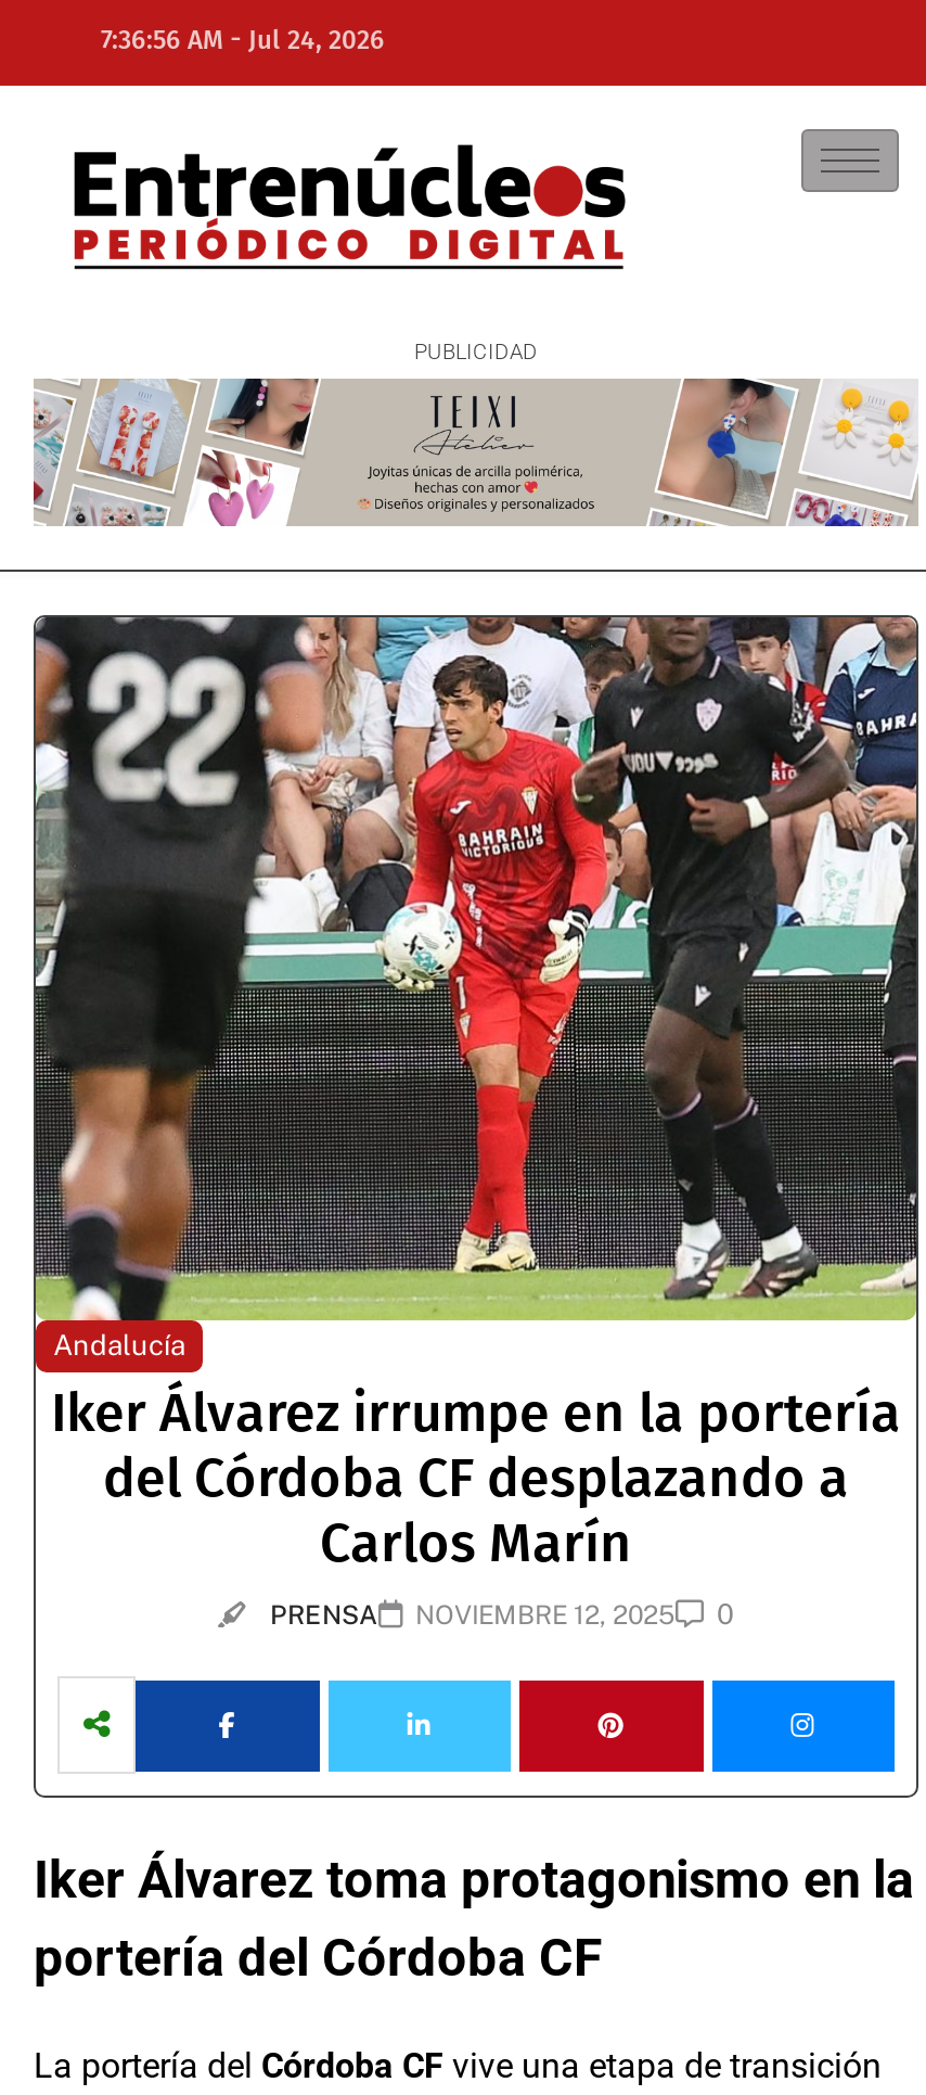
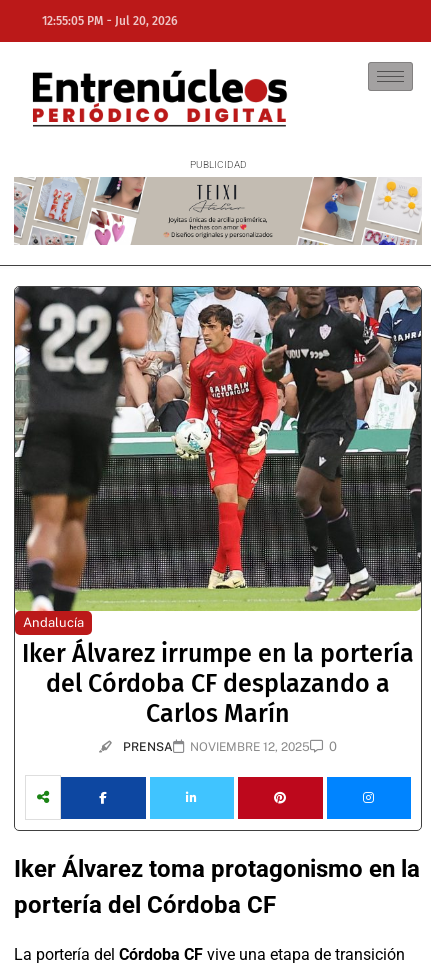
- 7:36:56 AM - Jul 24, 2026
+ 12:55:05 PM - Jul 20, 2026
